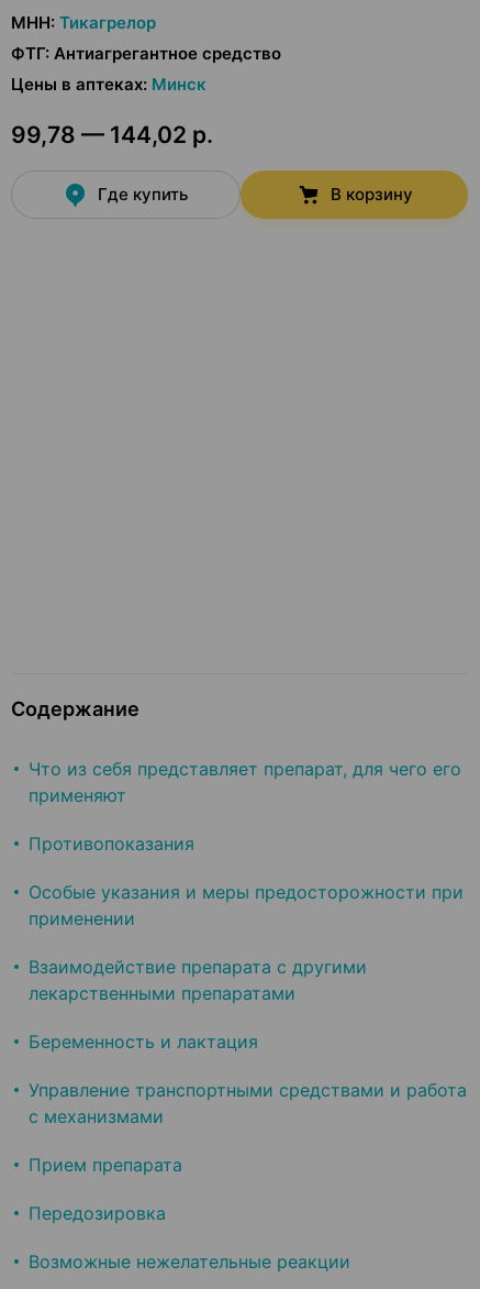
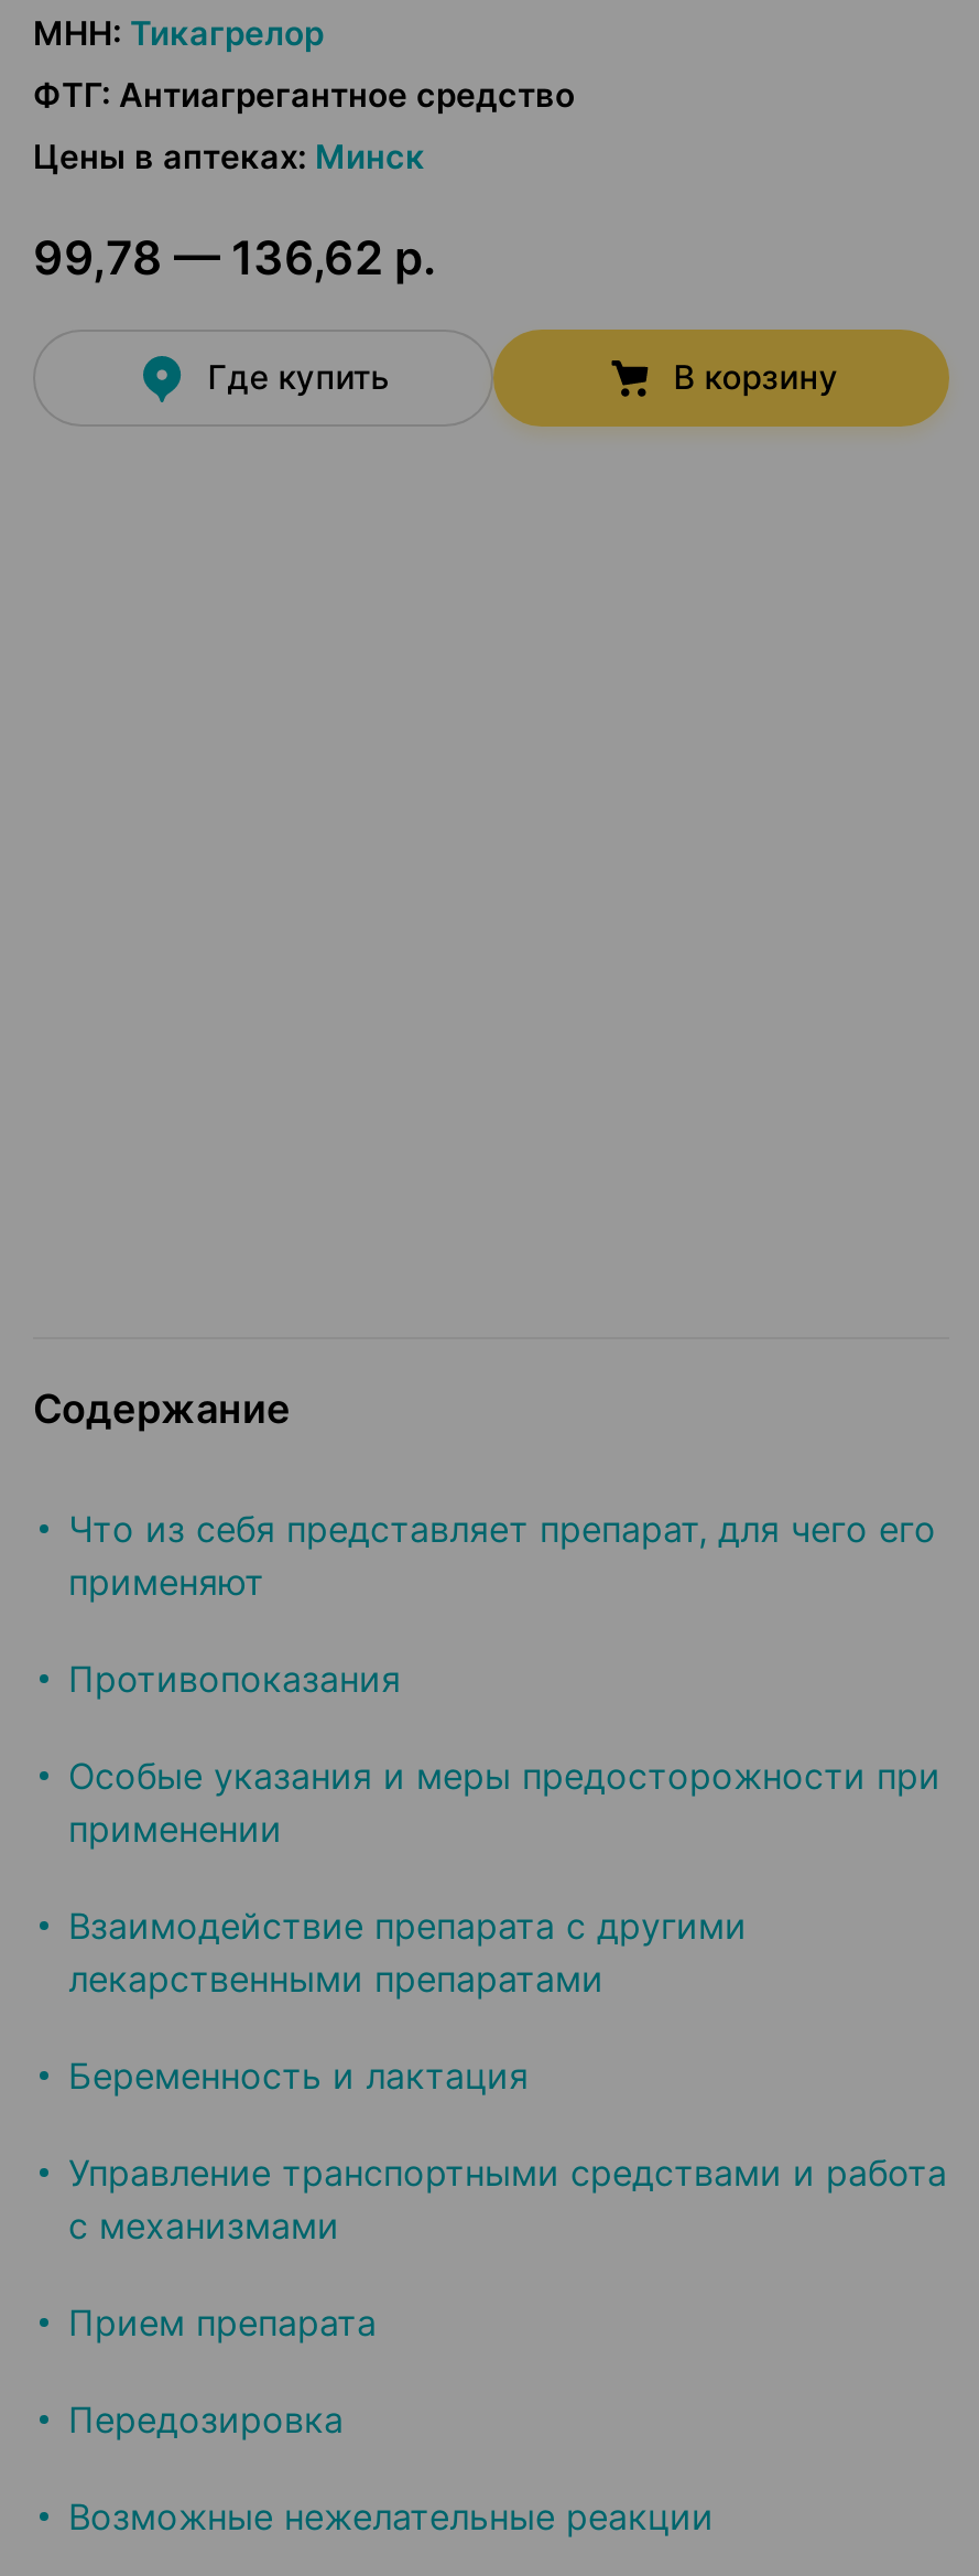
- 99,78 — 144,02 р.
+ 99,78 — 136,62 р.
